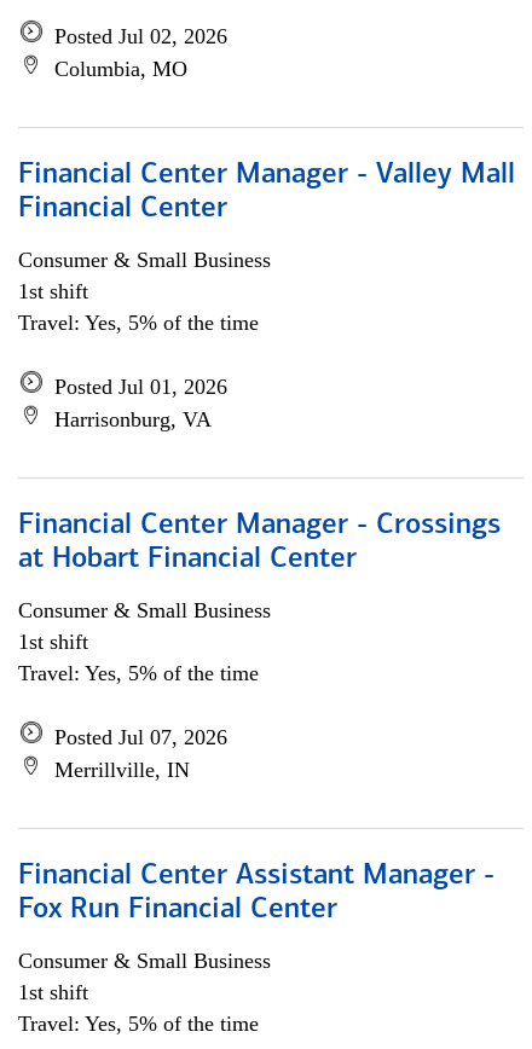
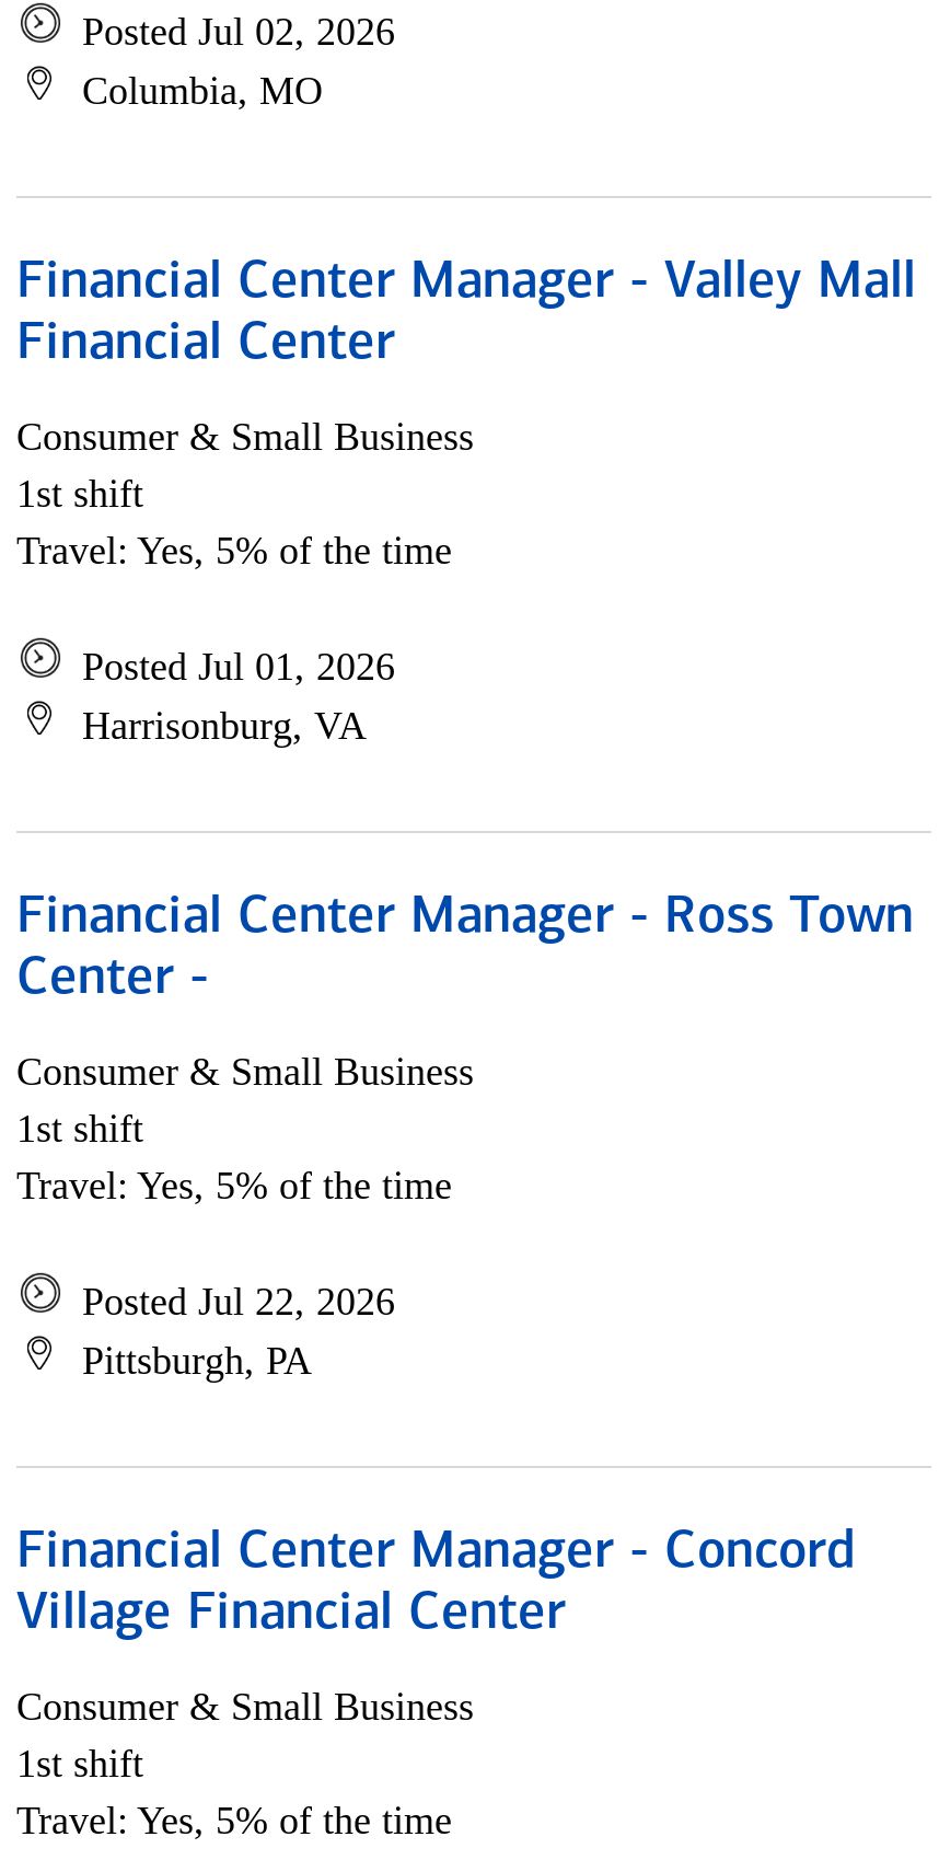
- Financial Center Manager - Crossings
- at Hobart Financial Center
+ Financial Center Manager - Ross Town
+ Center -

- Posted Jul 07, 2026
- Merrillville, IN
+ Posted Jul 22, 2026
+ Pittsburgh, PA

- Financial Center Assistant Manager -
- Fox Run Financial Center
+ Financial Center Manager - Concord
+ Village Financial Center
